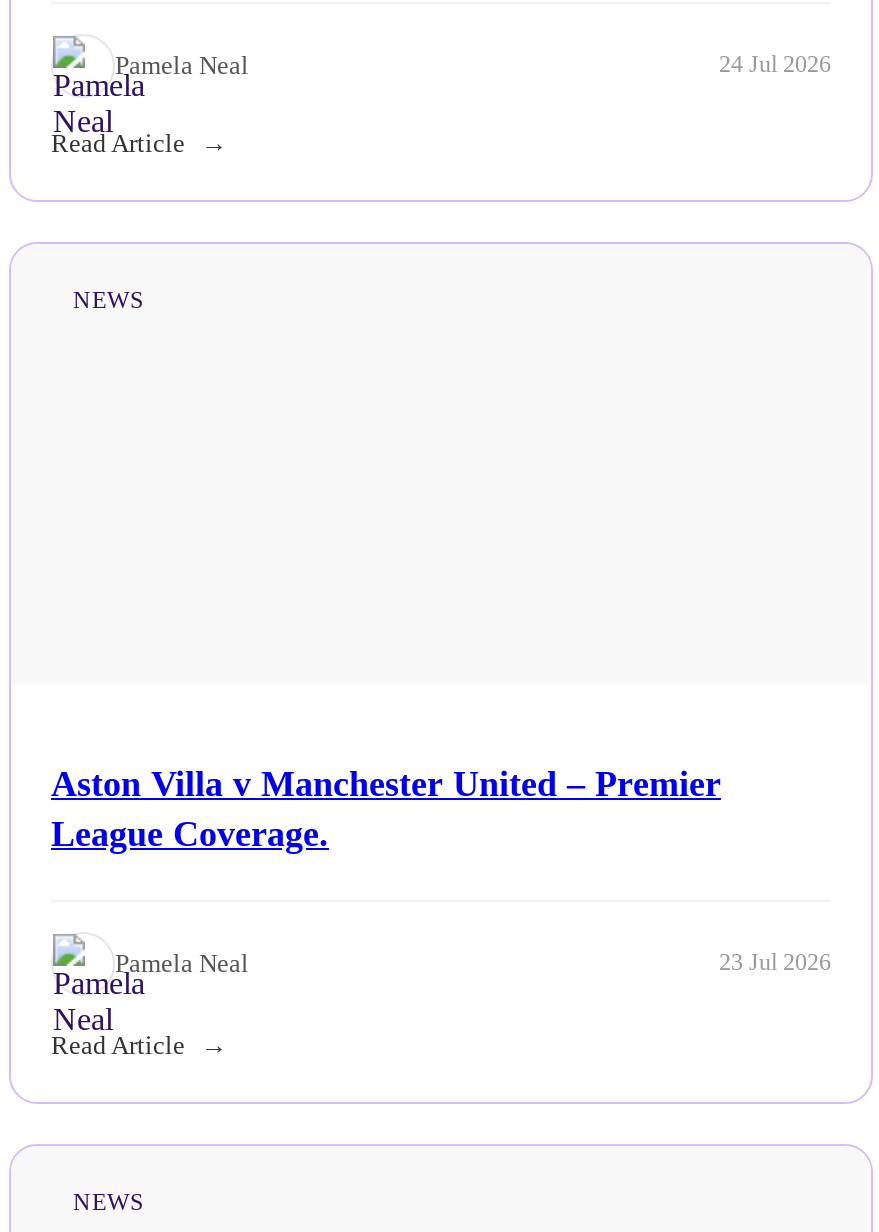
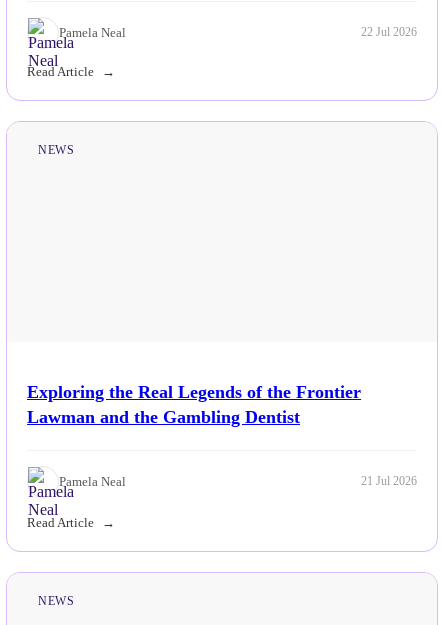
- 24 Jul 2026
+ 22 Jul 2026

- Aston Villa v Manchester United – Premier
- League Coverage.
+ Exploring the Real Legends of the Frontier
+ Lawman and the Gambling Dentist

- 23 Jul 2026
+ 21 Jul 2026
